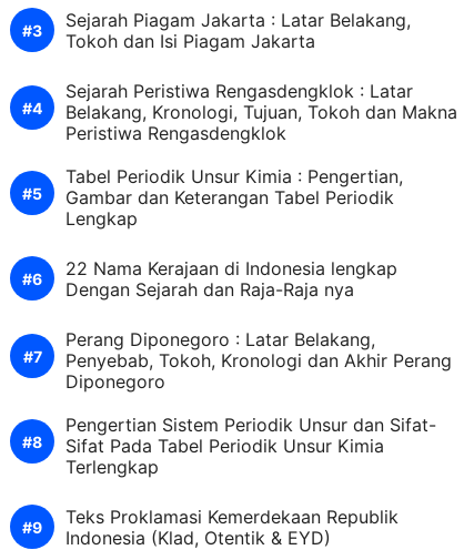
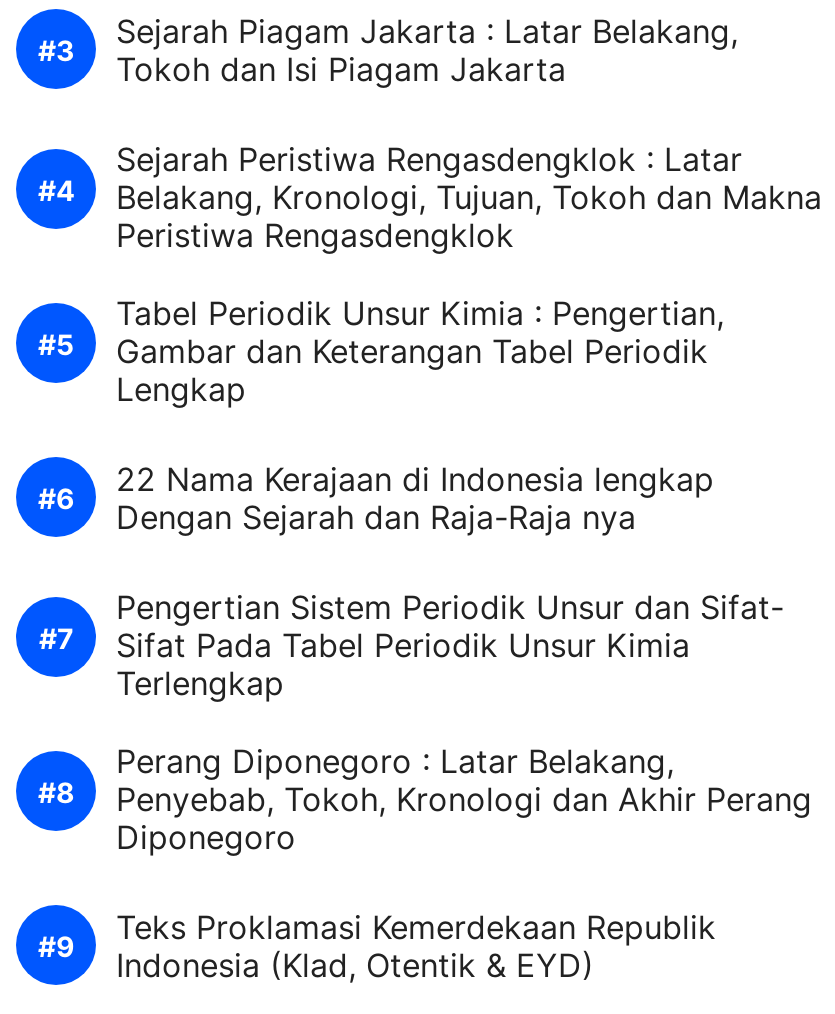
moved down: Perang Diponegoro : Latar Belakang, | Penyebab, Tokoh, Kronologi dan Akhir Perang | Diponegoro

moved up: Pengertian Sistem Periodik Unsur dan Sifat- | Sifat Pada Tabel Periodik Unsur Kimia | Terlengkap
